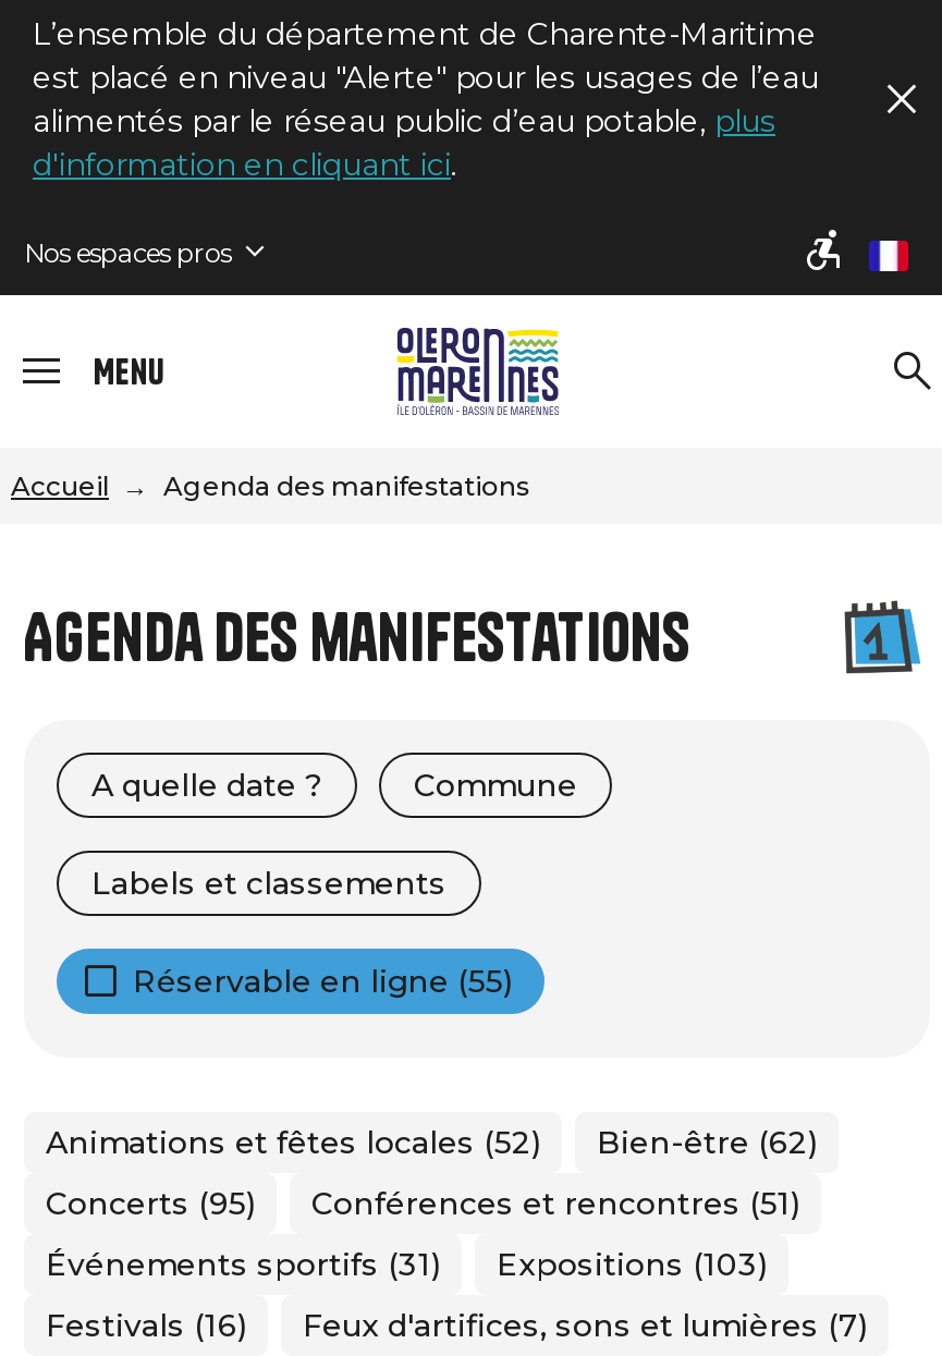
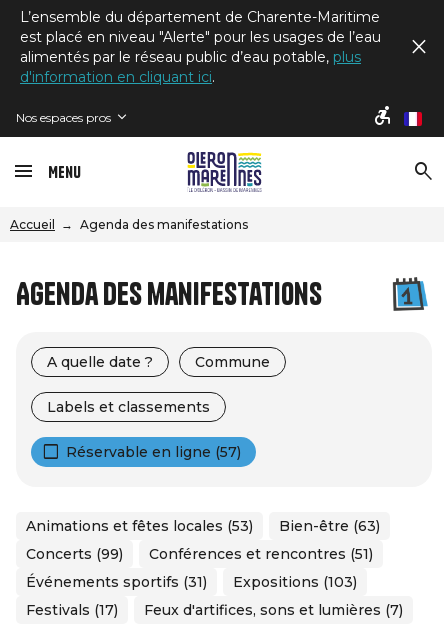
- Réservable en ligne (55)
+ Réservable en ligne (57)

- Animations et fêtes locales (52)
+ Animations et fêtes locales (53)

- Bien-être (62)
+ Bien-être (63)

- Concerts (95) Conférences et rencontres (51)
+ Concerts (99) Conférences et rencontres (51)

- Festivals (16) Feux d'artifices, sons et lumières (7)
+ Festivals (17) Feux d'artifices, sons et lumières (7)
